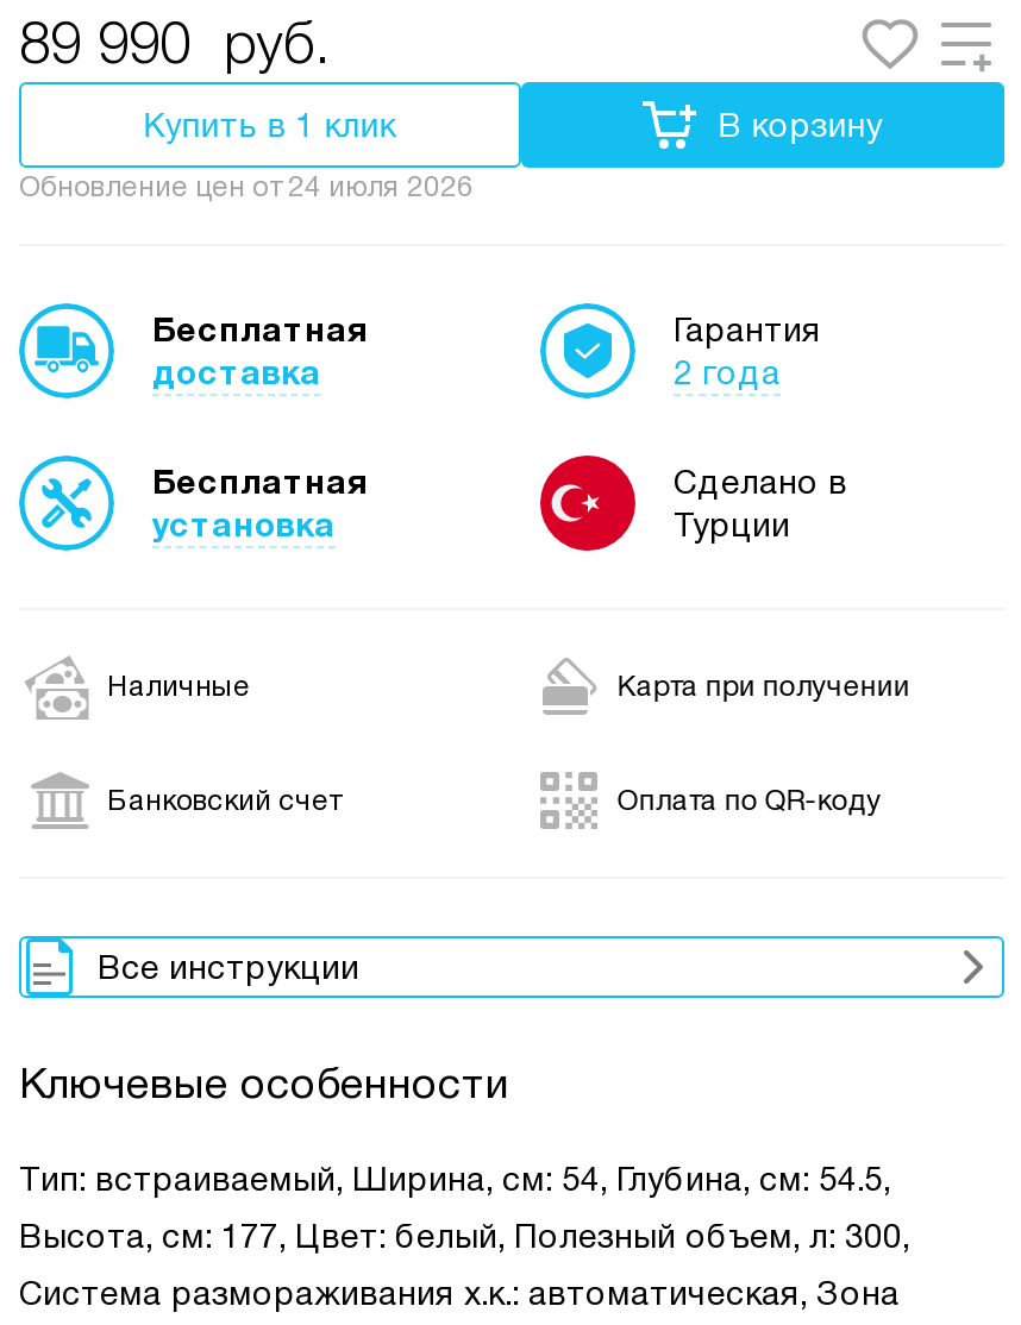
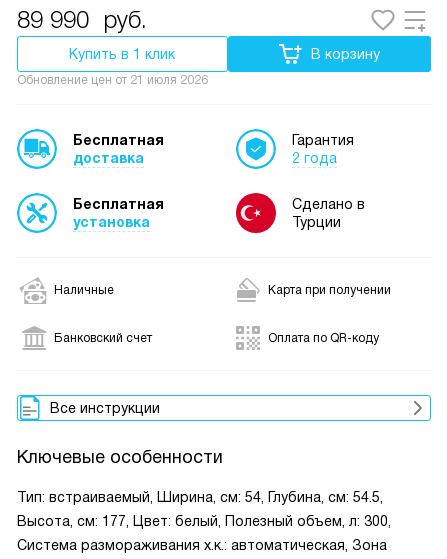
- Обновление цен от 24 июля 2026
+ Обновление цен от 21 июля 2026
